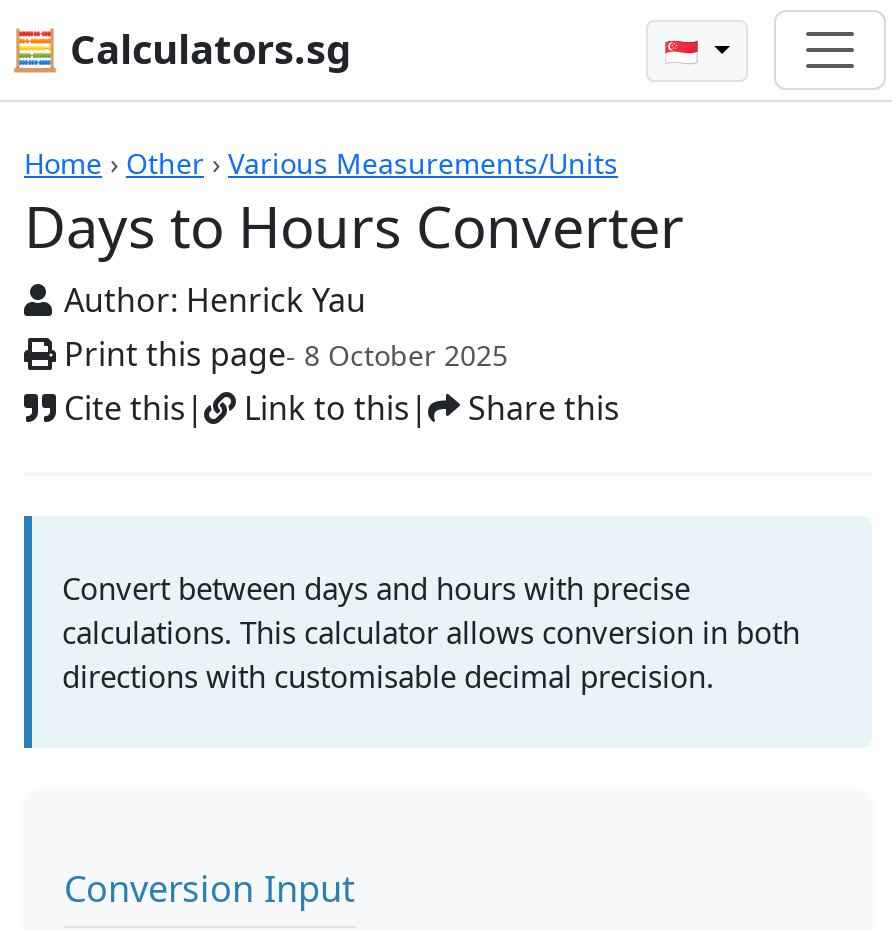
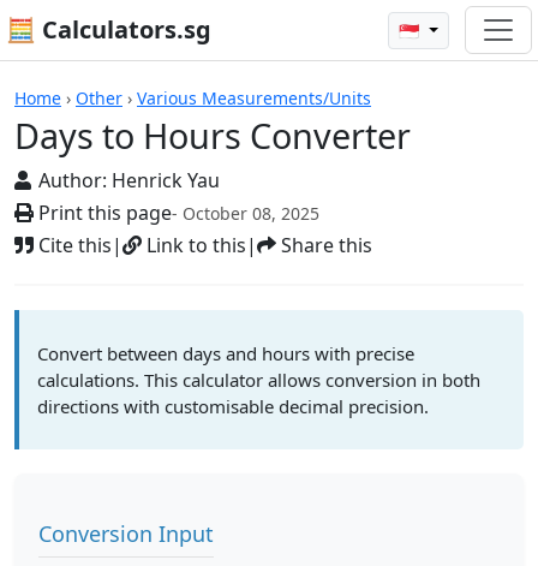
- Print this page - 8 October 2025
+ Print this page - October 08, 2025
